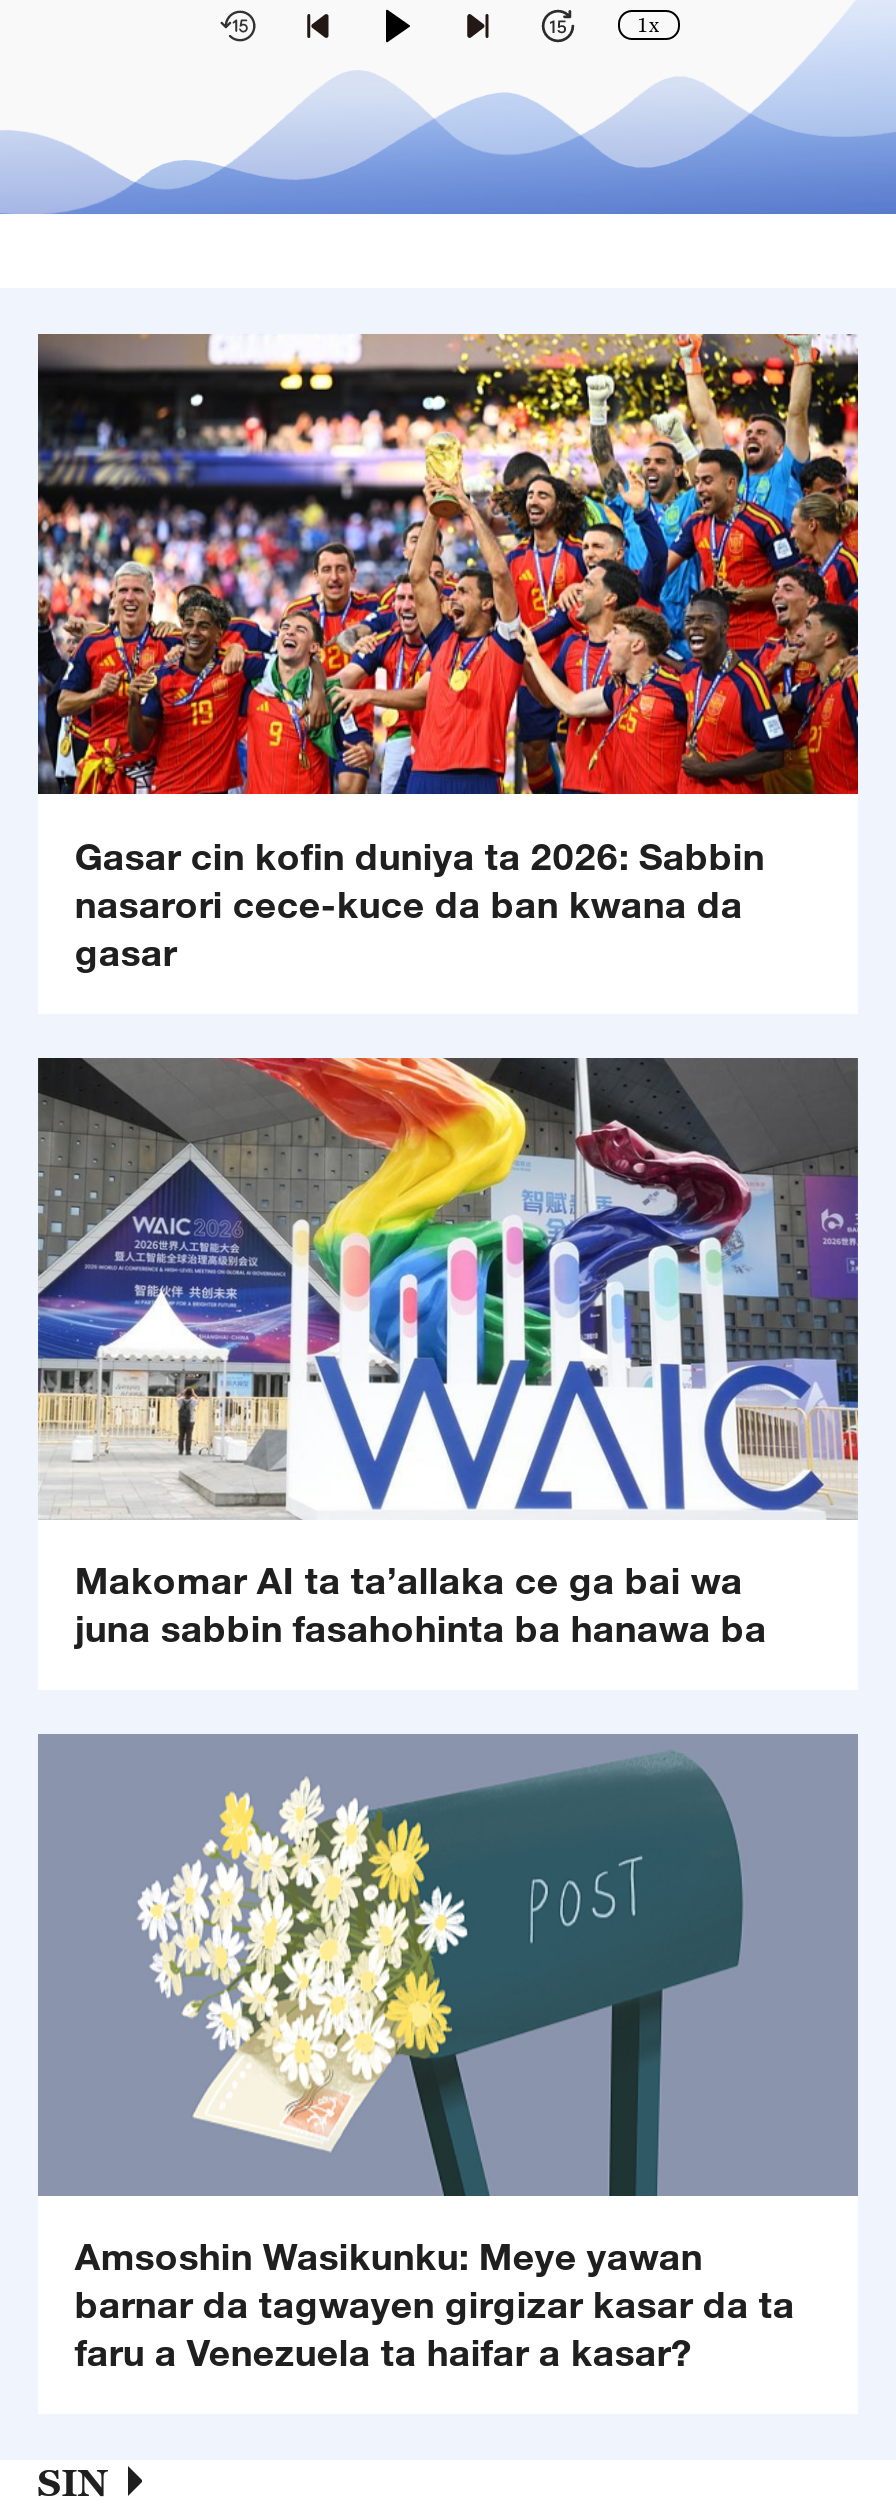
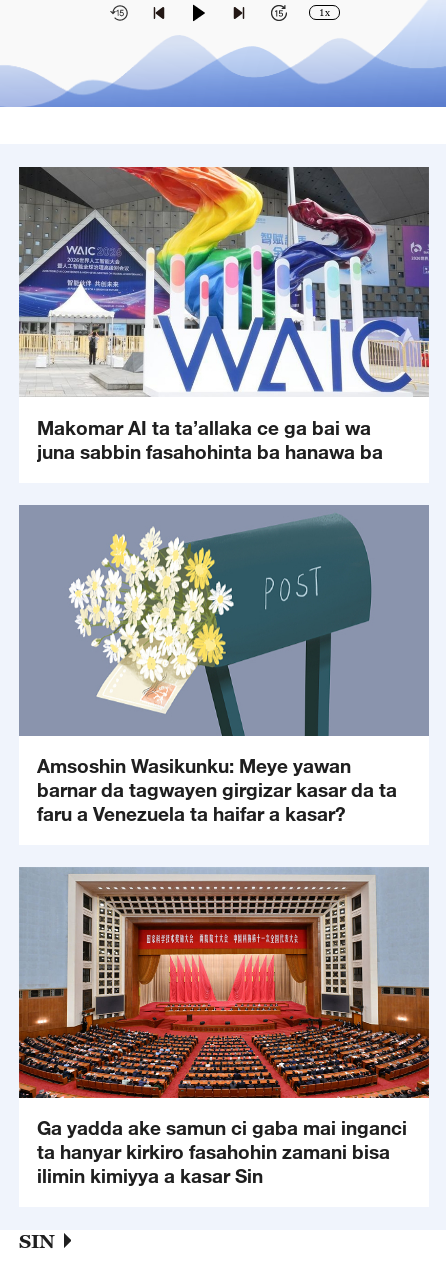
- [image]
- Gasar cin kofin duniya ta 2026: Sabbin
- nasarori cece-kuce da ban kwana da
- gasar

moved up: [image] | Makomar AI ta ta’allaka ce ga bai wa | juna sabbin fasahohinta ba hanawa ba | Amsoshin Wasikunku: Meye yawan | barnar da tagwayen girgizar kasar da ta | faru a Venezuela ta haifar a kasar?

+ [image]
+ Ga yadda ake samun ci gaba mai inganci
+ ta hanyar kirkiro fasahohin zamani bisa
+ ilimin kimiyya a kasar Sin
